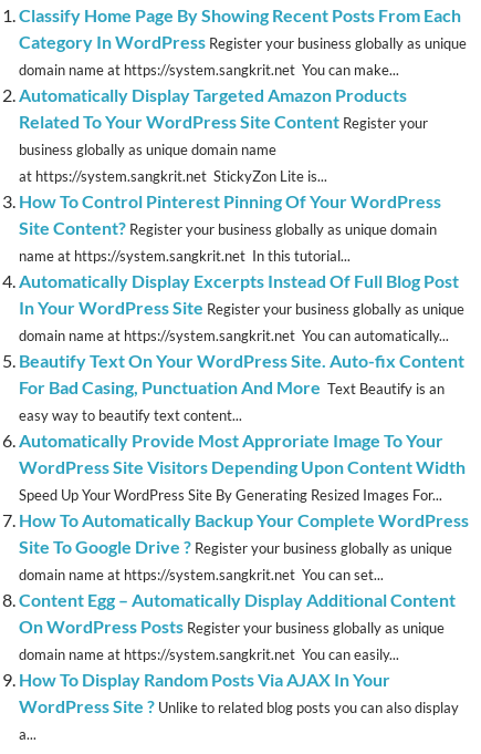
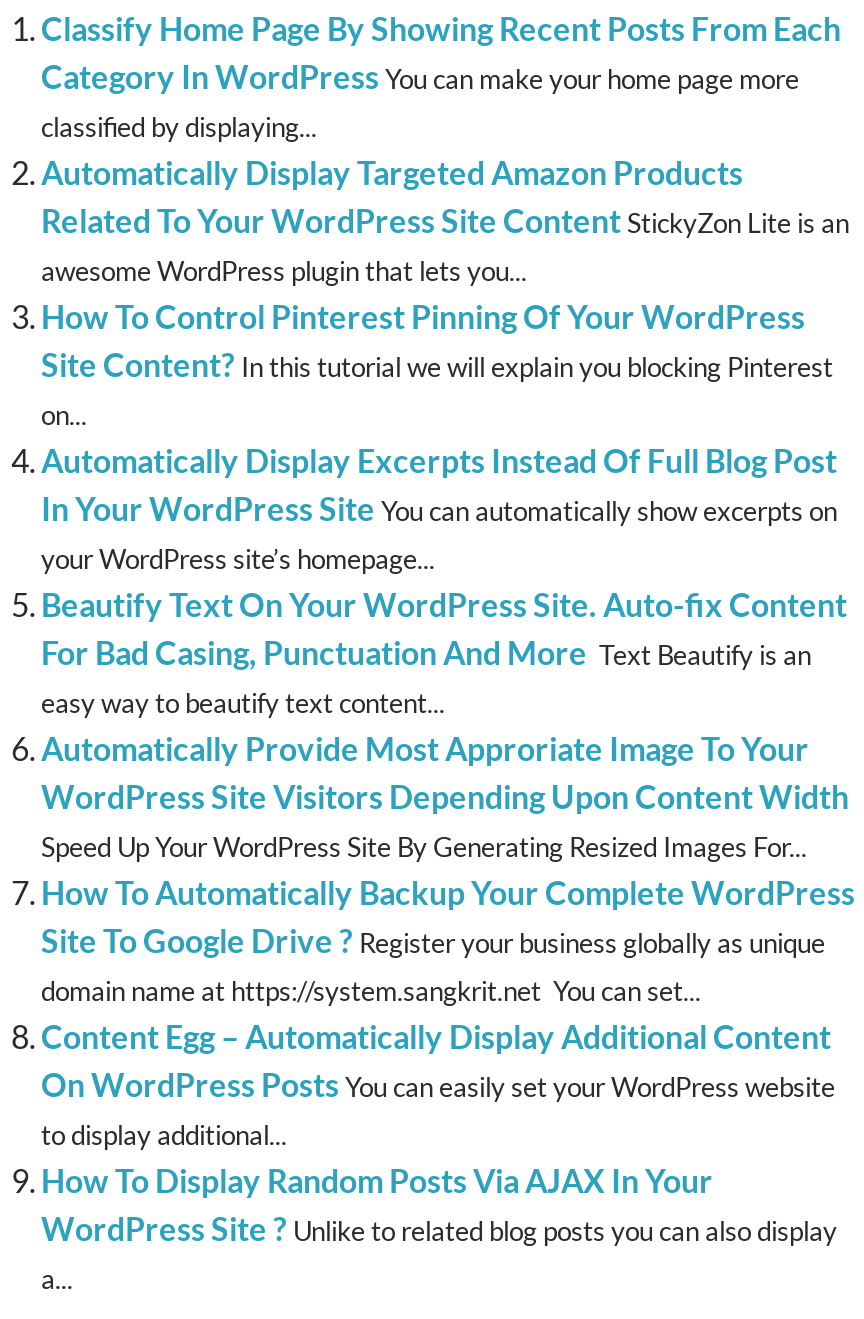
- Category In WordPress Register your business globally as unique
- domain name at https://system.sangkrit.net You can make...
+ Category In WordPress You can make your home page more
+ classified by displaying...

- Related To Your WordPress Site Content Register your
- business globally as unique domain name
- at https://system.sangkrit.net StickyZon Lite is...
+ Related To Your WordPress Site Content StickyZon Lite is an
+ awesome WordPress plugin that lets you...

- Site Content? Register your business globally as unique domain
- name at https://system.sangkrit.net In this tutorial...
+ Site Content? In this tutorial we will explain you blocking Pinterest
+ on...

- In Your WordPress Site Register your business globally as unique
- domain name at https://system.sangkrit.net You can automatically...
+ In Your WordPress Site You can automatically show excerpts on
+ your WordPress site’s homepage...

- On WordPress Posts Register your business globally as unique
- domain name at https://system.sangkrit.net You can easily...
+ On WordPress Posts You can easily set your WordPress website
+ to display additional...
